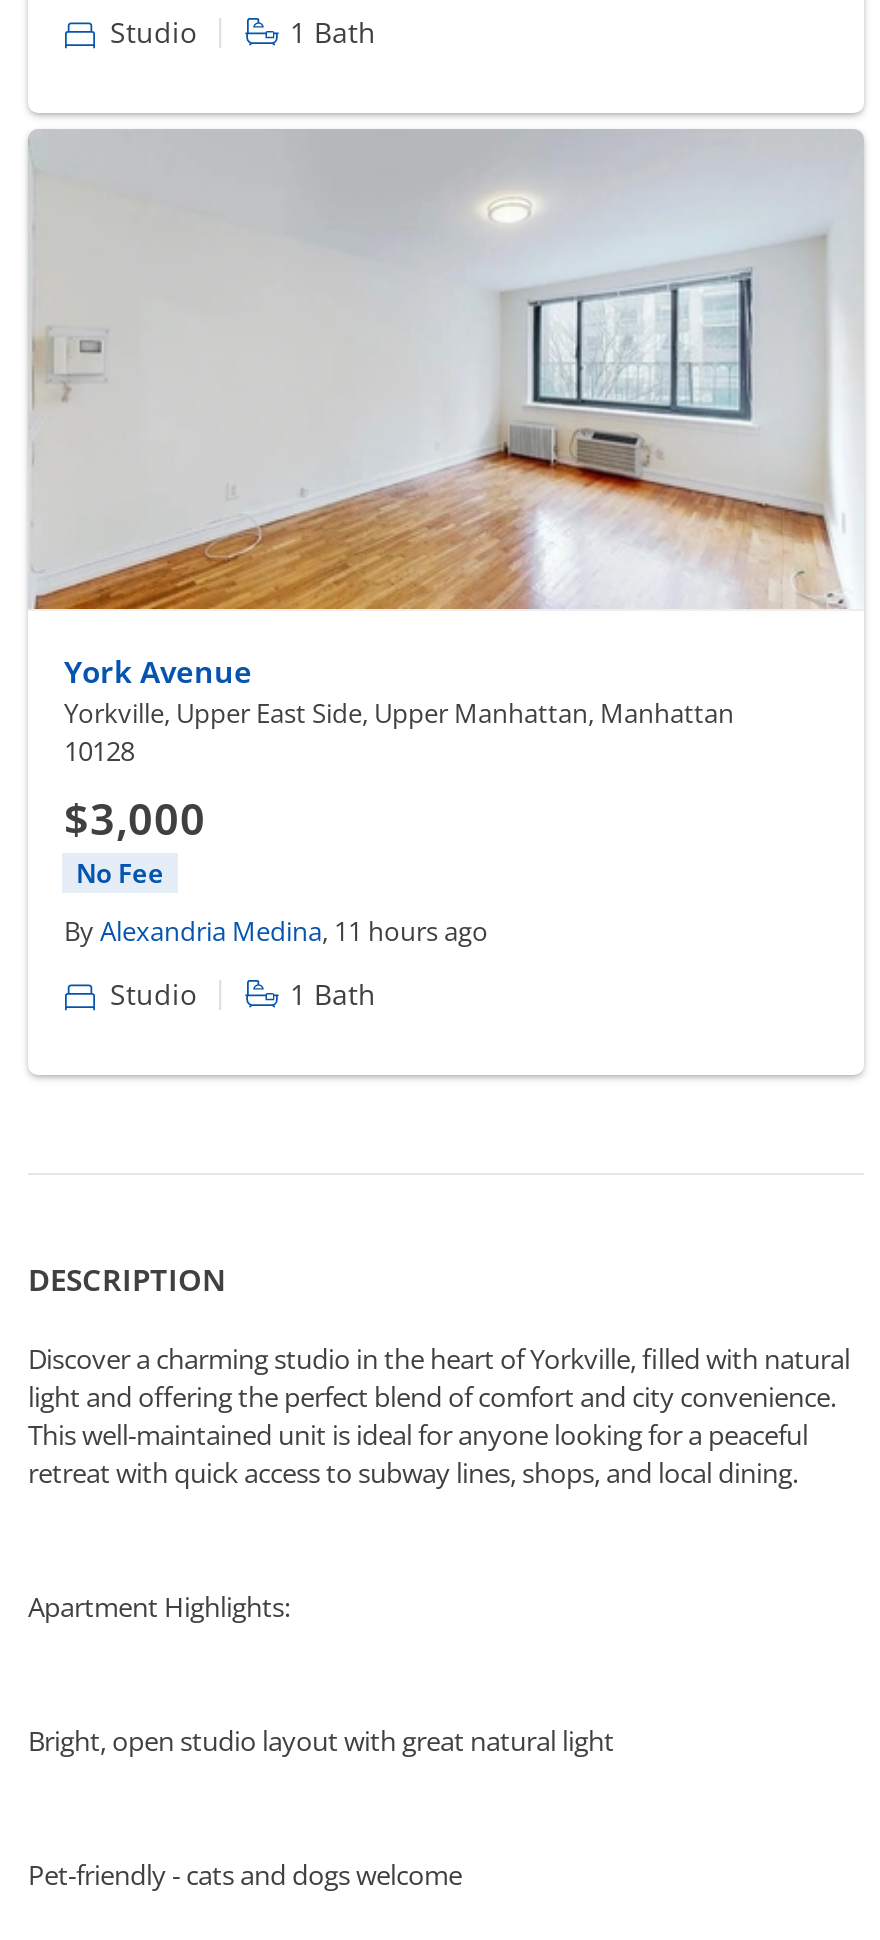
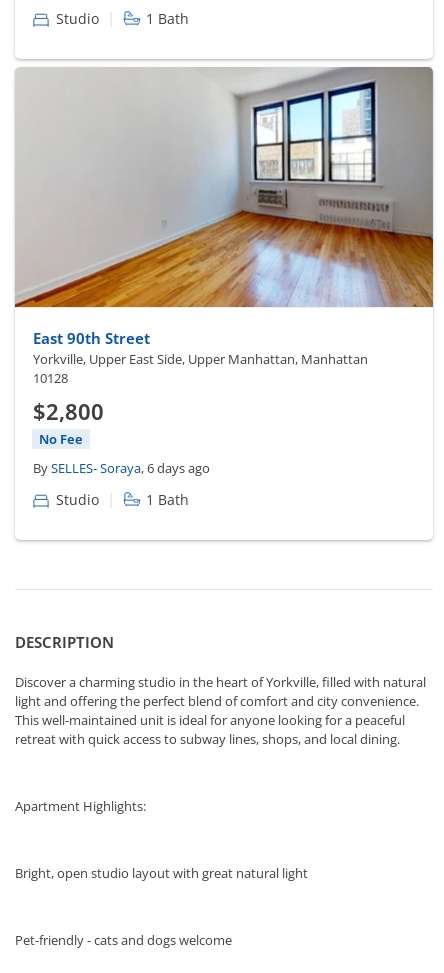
- [image]
- York Avenue
+ [image]
+ East 90th Street

- $3,000
+ $2,800

- By Alexandria Medina, 11 hours ago
+ By SELLES- Soraya, 6 days ago
